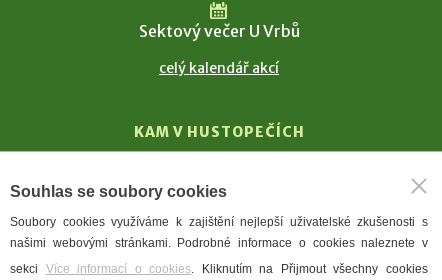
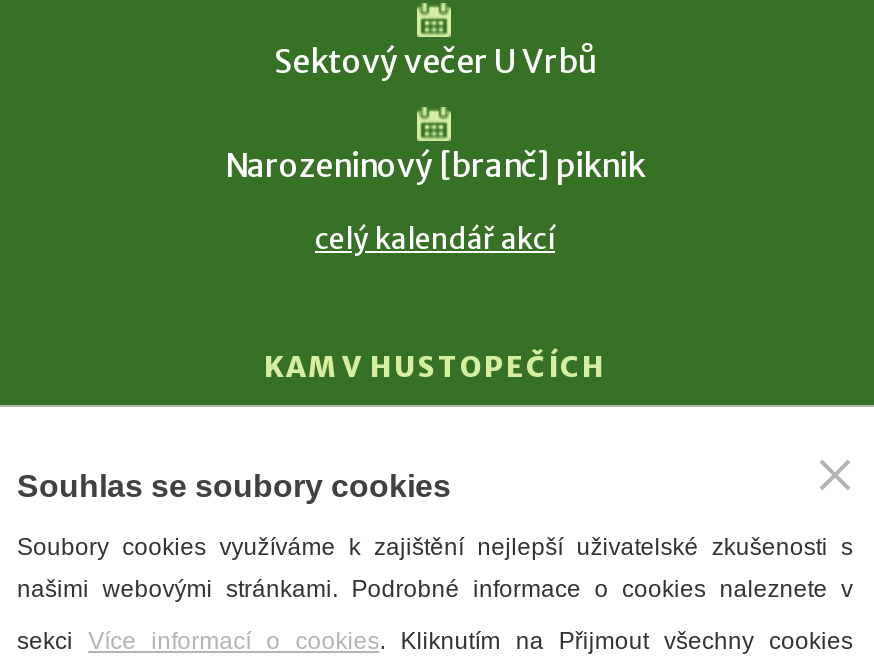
+ Narozeninový [branč] piknik
